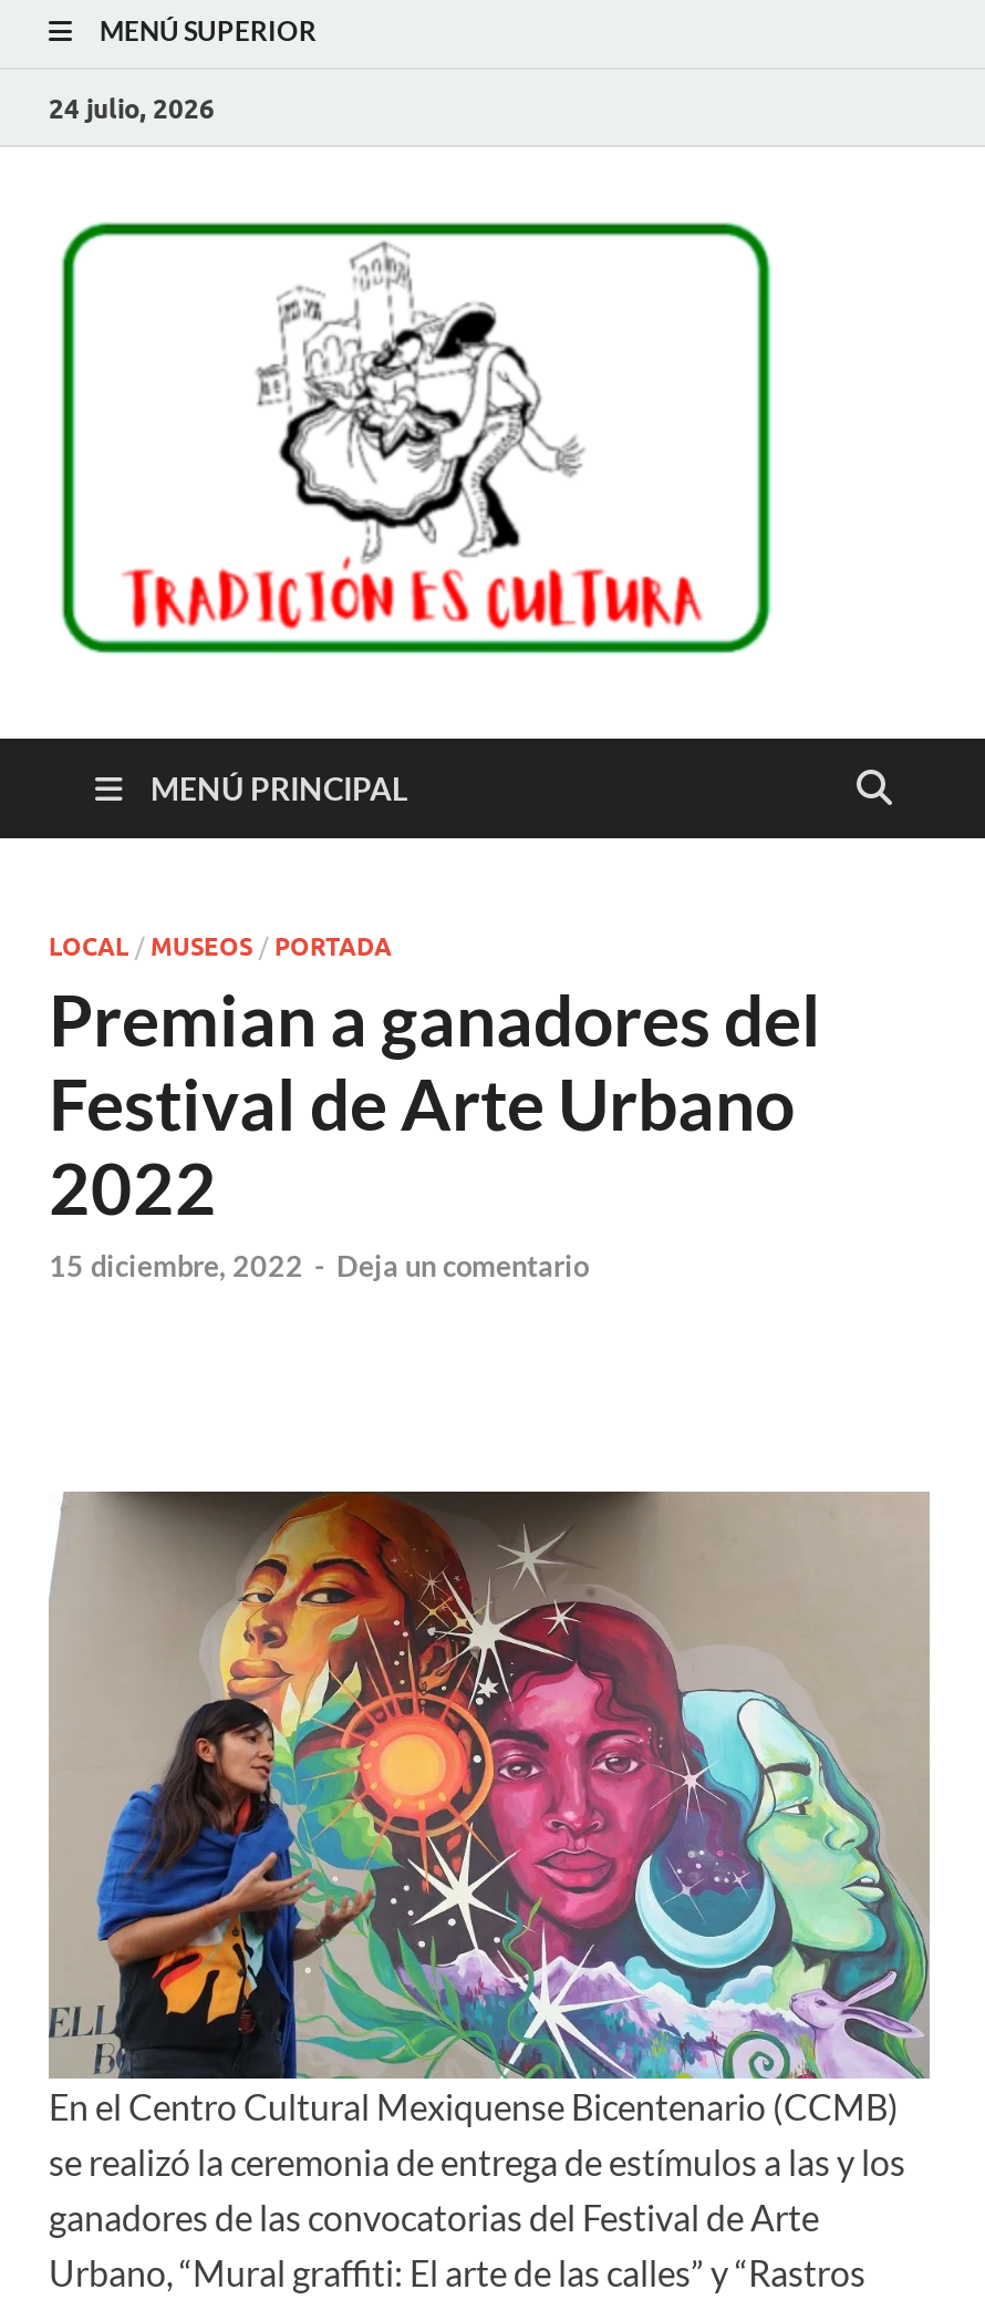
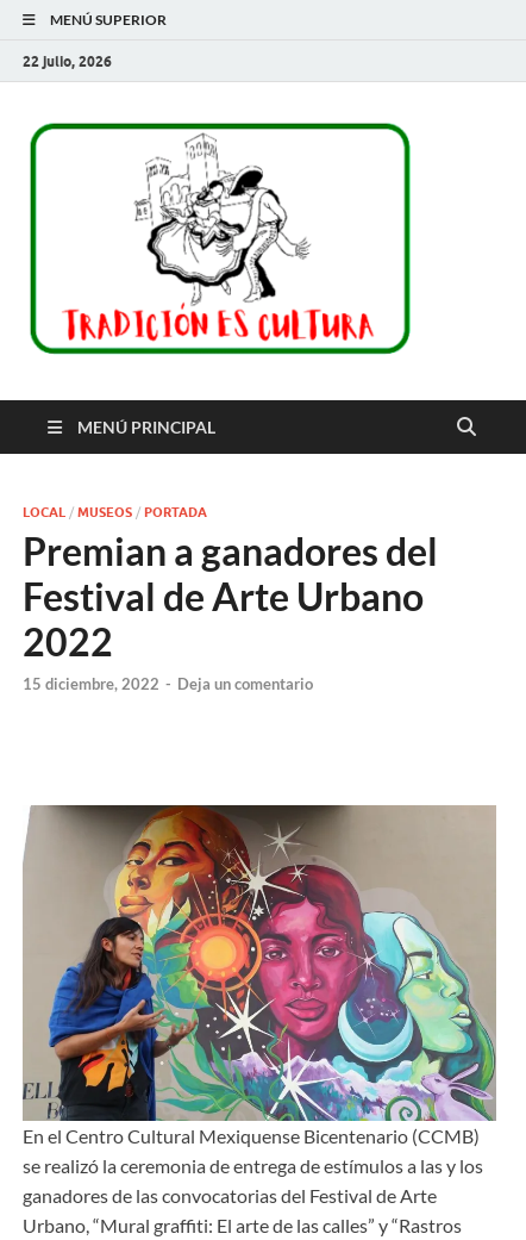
- 24 julio, 2026
+ 22 julio, 2026
